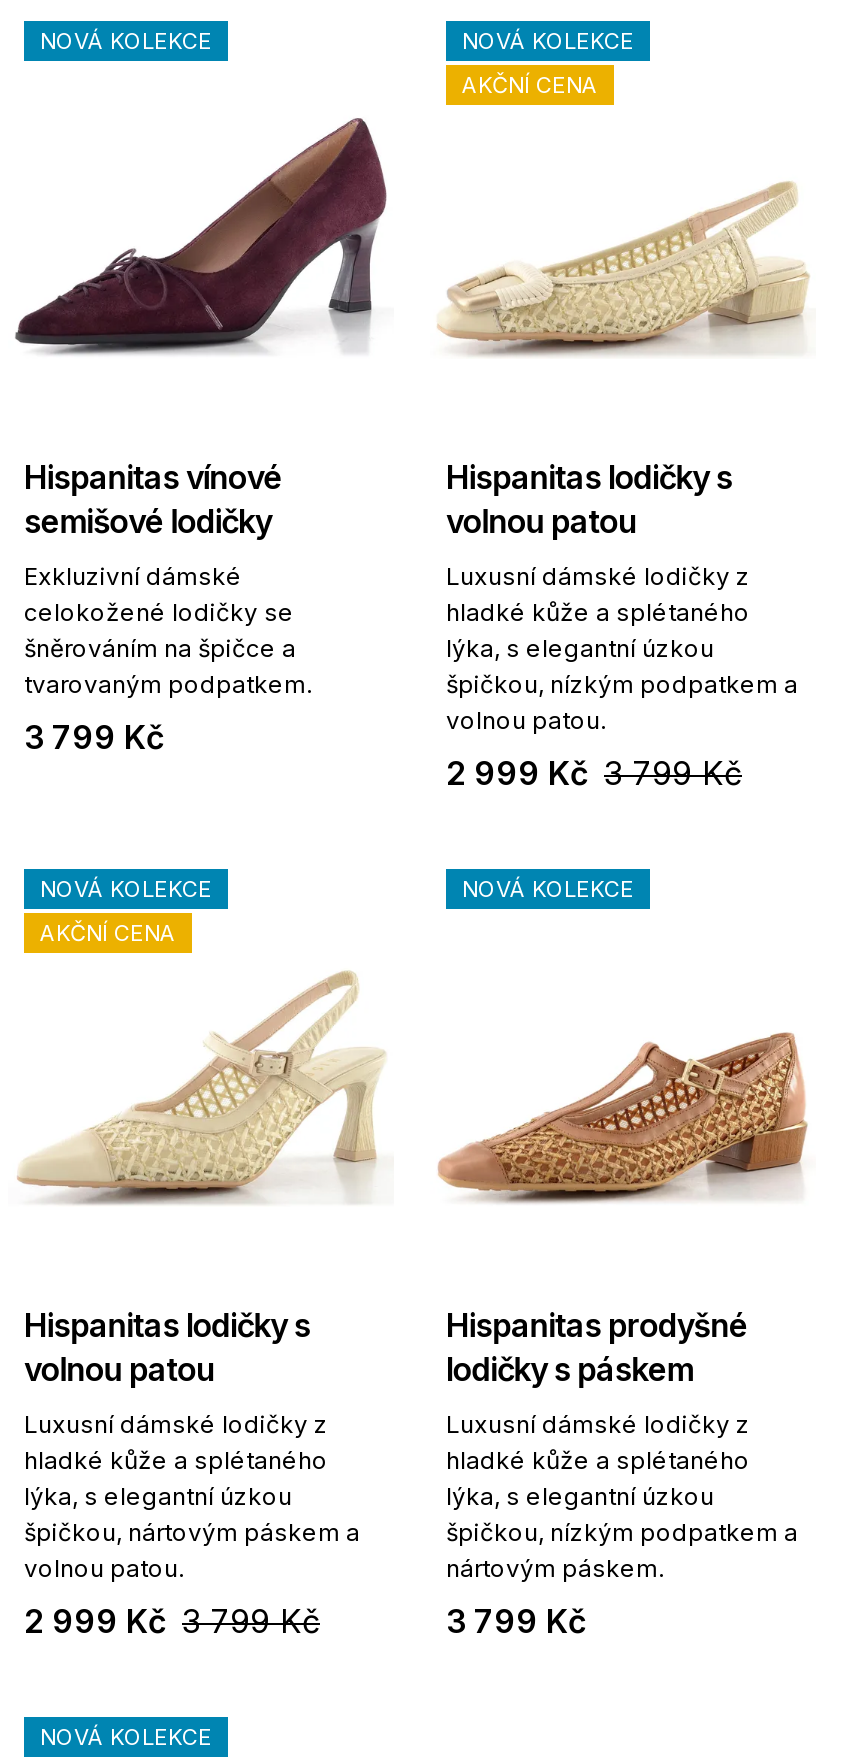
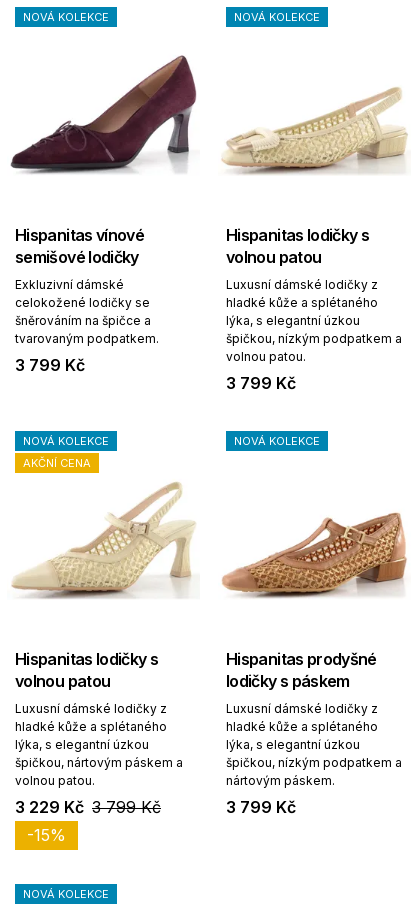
- AKČNÍ CENA

- 2 999 Kč 3 799 Kč
+ 3 799 Kč

- 2 999 Kč 3 799 Kč
+ 3 229 Kč 3 799 Kč
+ -15%
